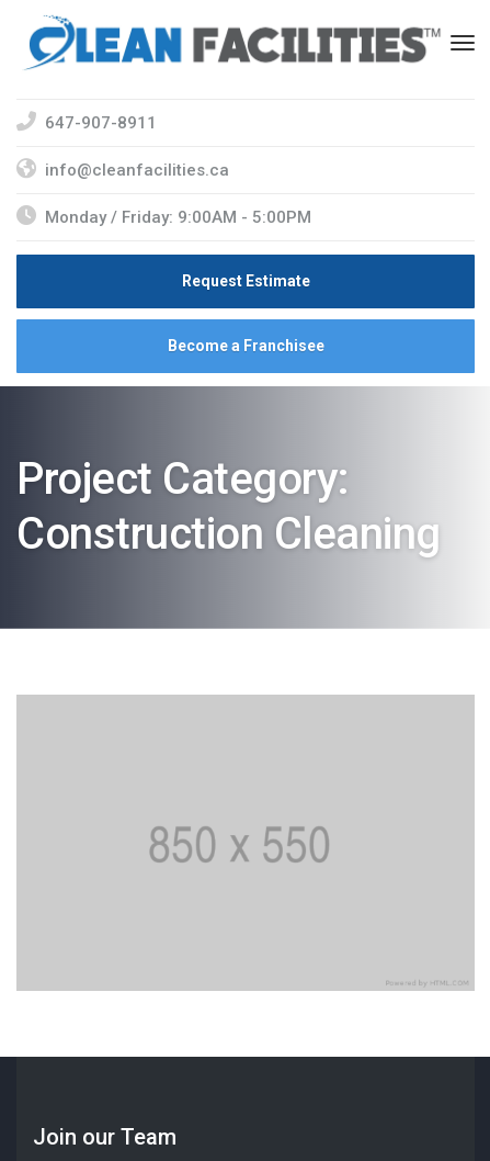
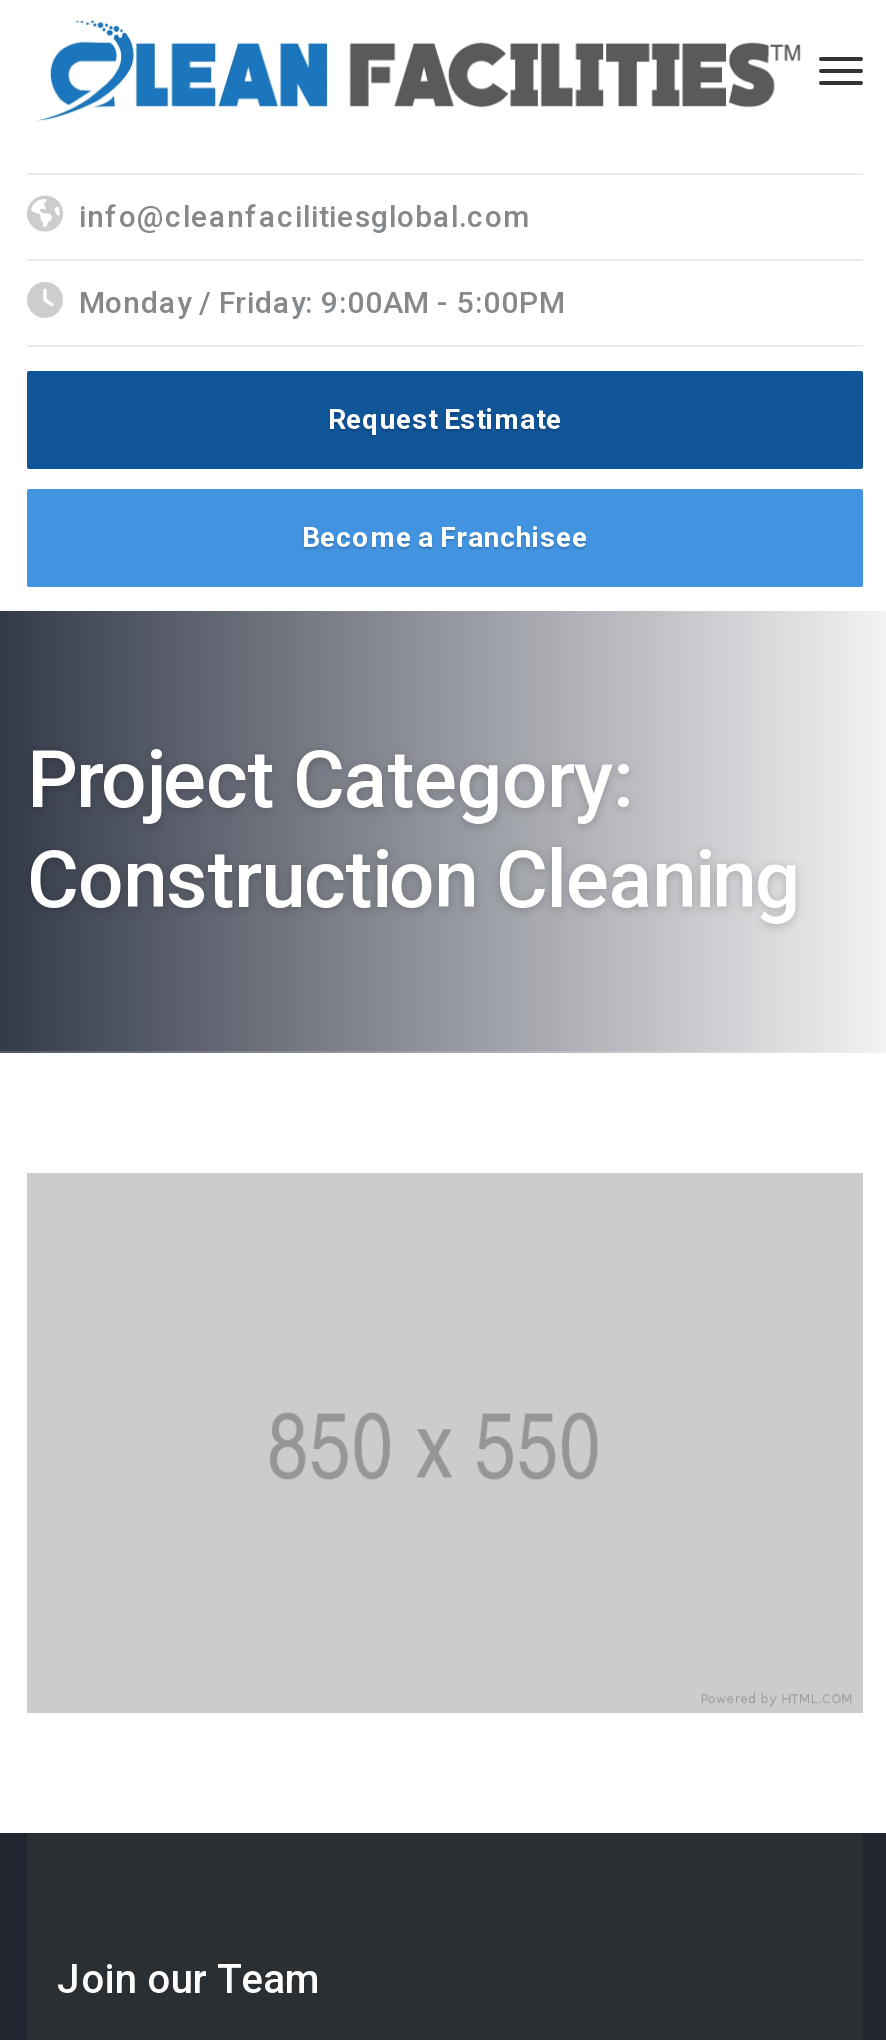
- 647-907-8911
- info@cleanfacilities.ca
+ info@cleanfacilitiesglobal.com
